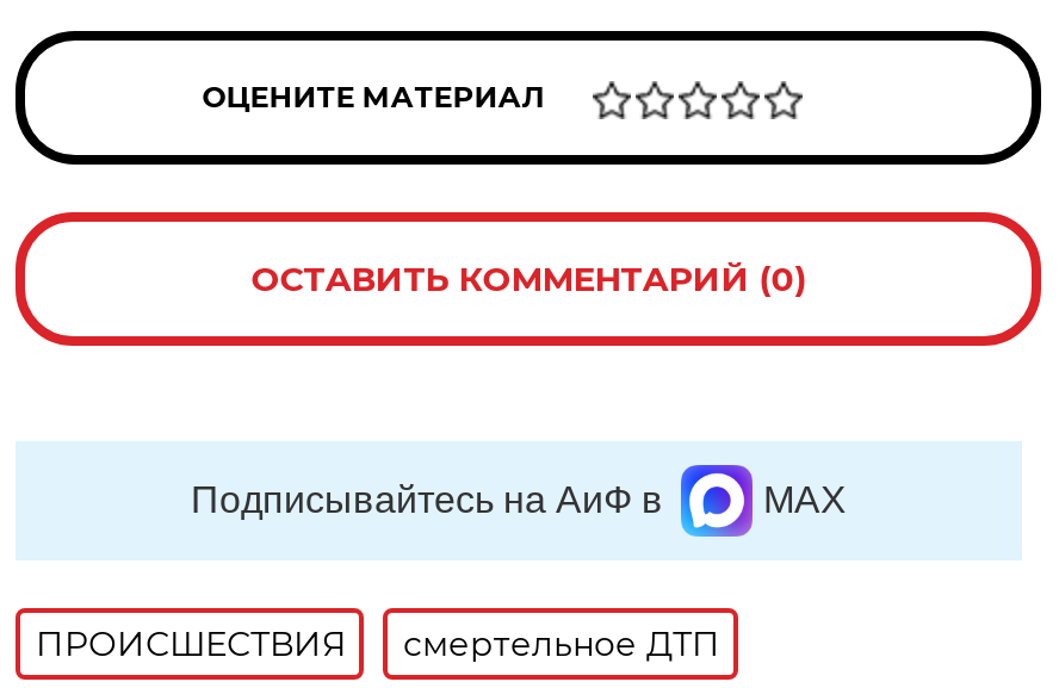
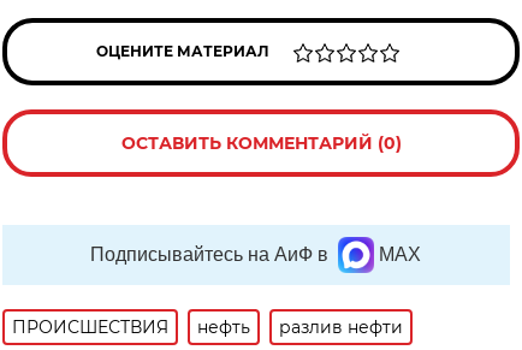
- смертельное ДТП
+ нефть
+ разлив нефти
